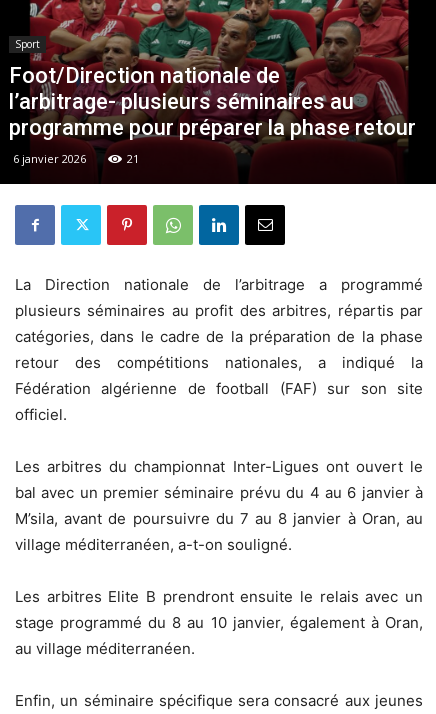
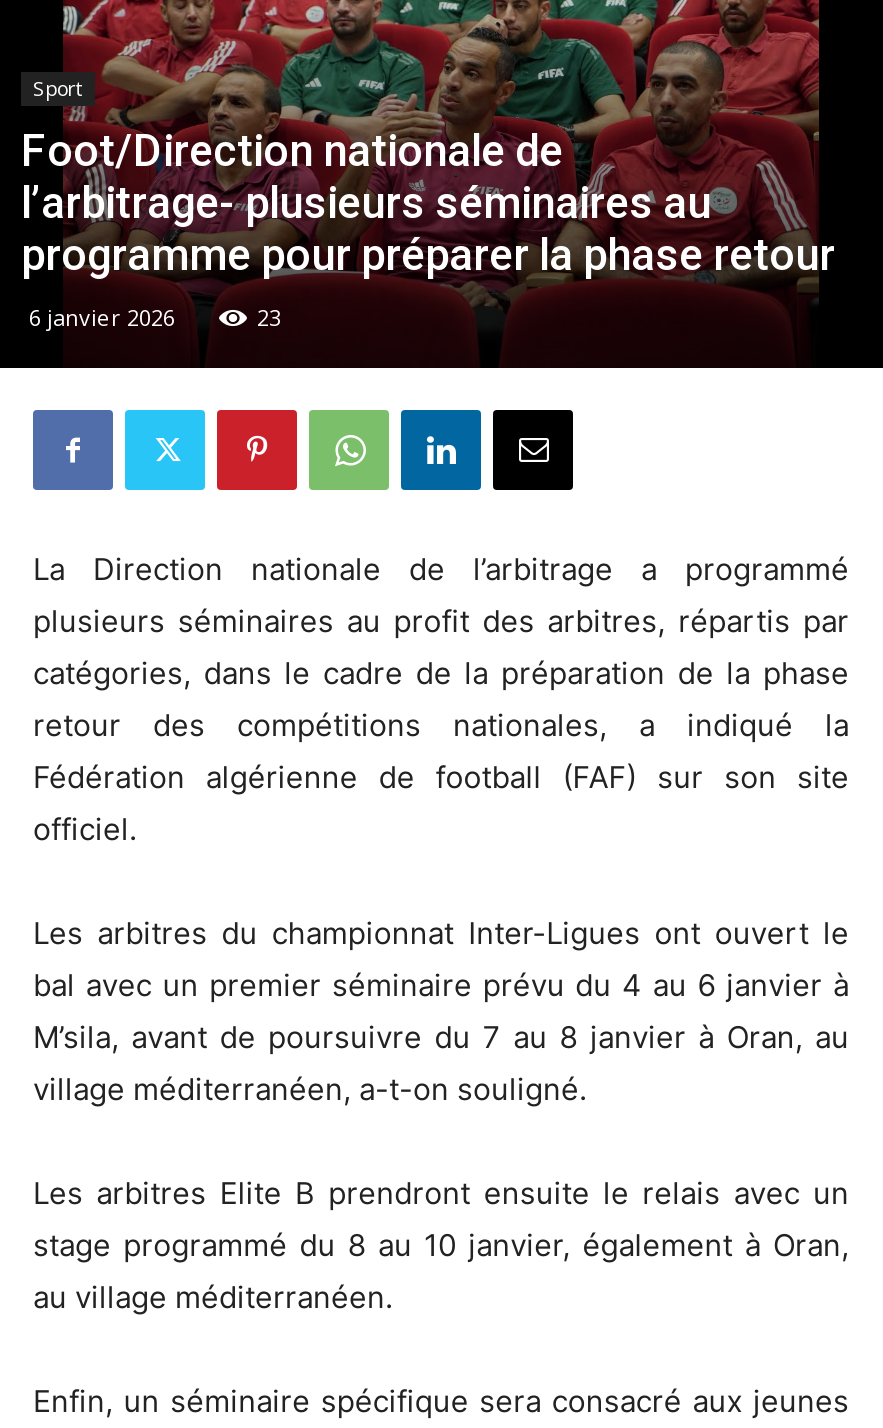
- 21
+ 23
